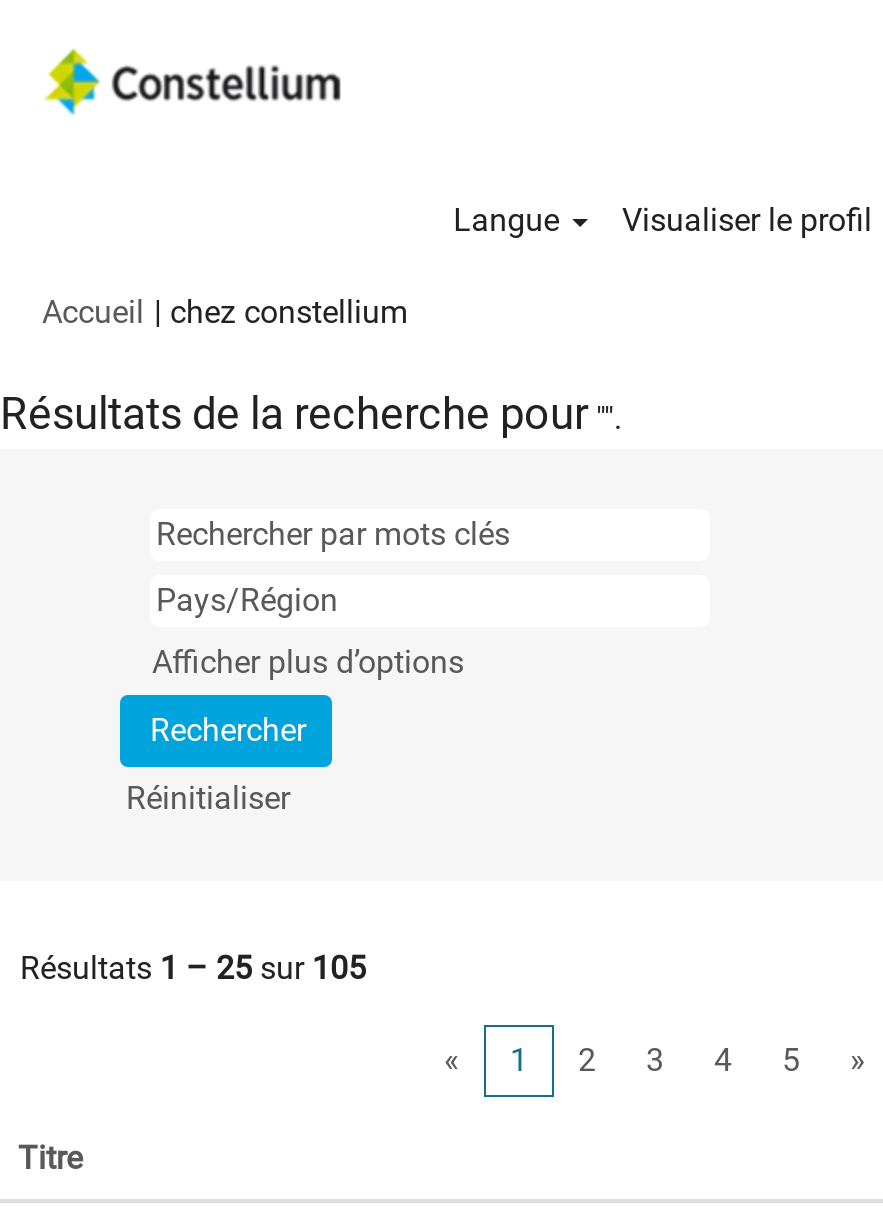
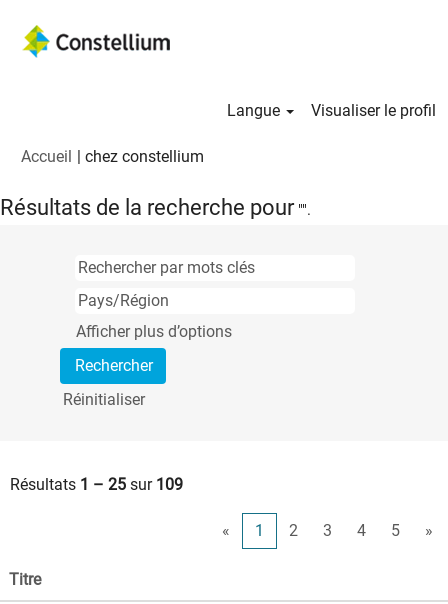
- Résultats 1 – 25 sur 105
+ Résultats 1 – 25 sur 109
